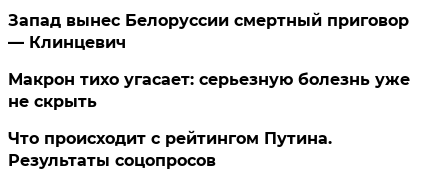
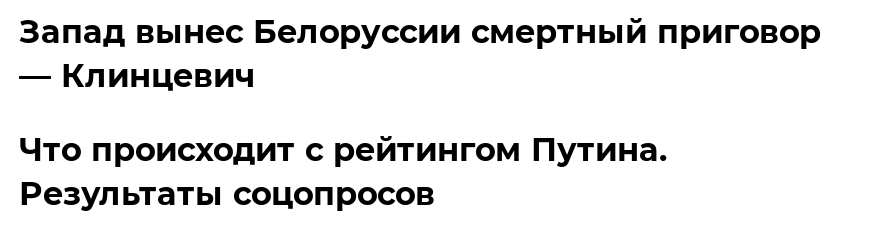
- Макрон тихо угасает: серьезную болезнь уже
- не скрыть
